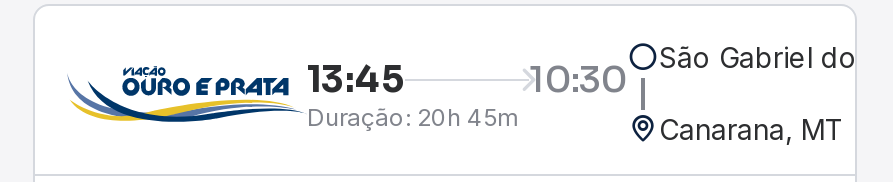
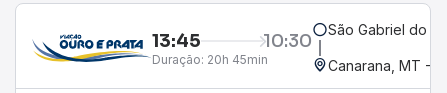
- Duração: 20h 45m
+ Duração: 20h 45min
